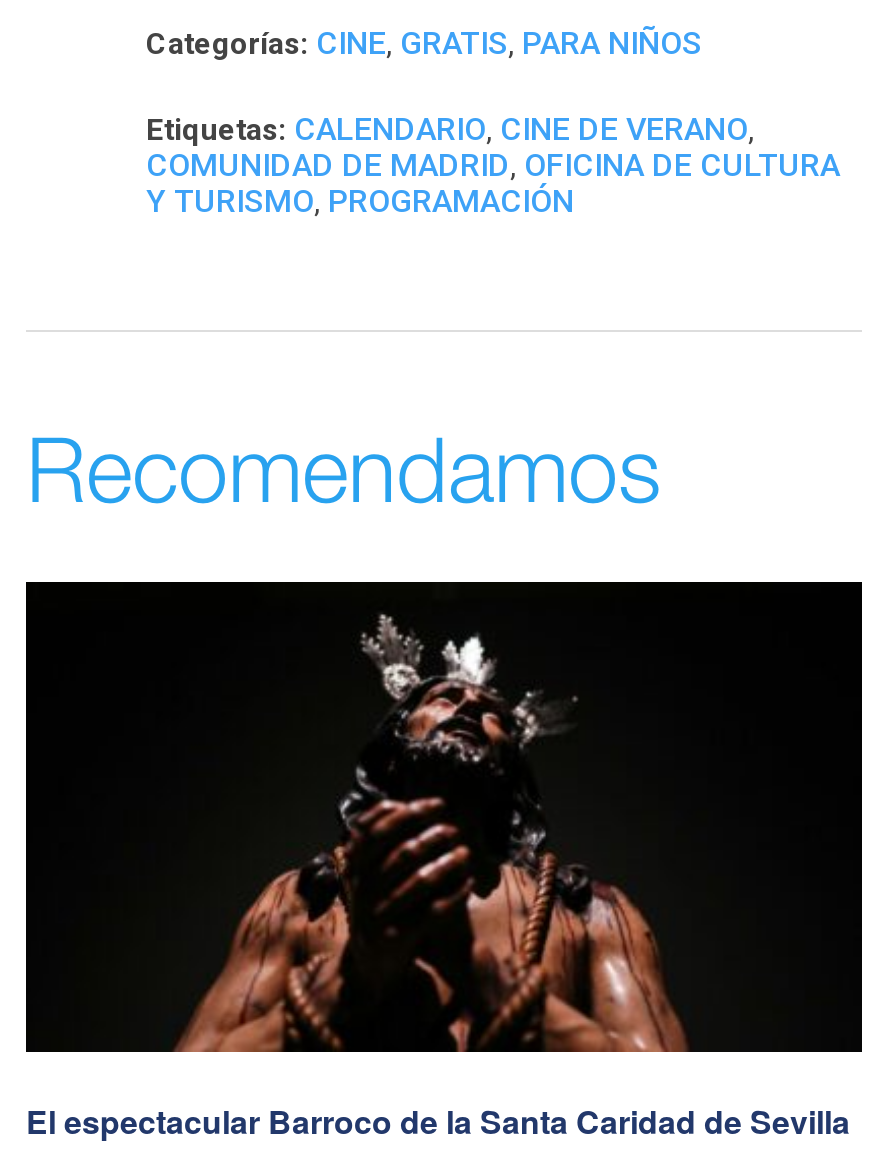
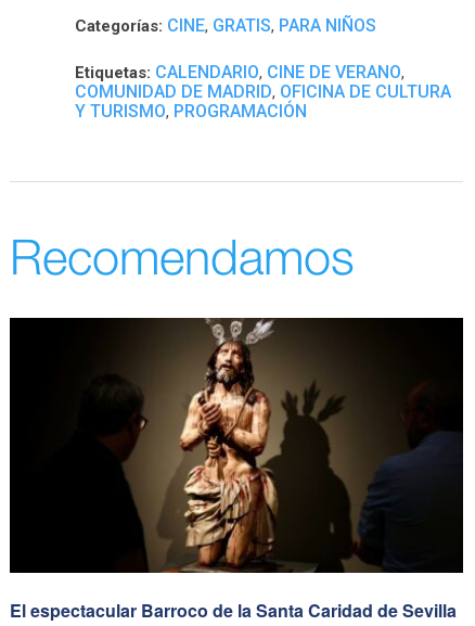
- [image]
+ [image]
